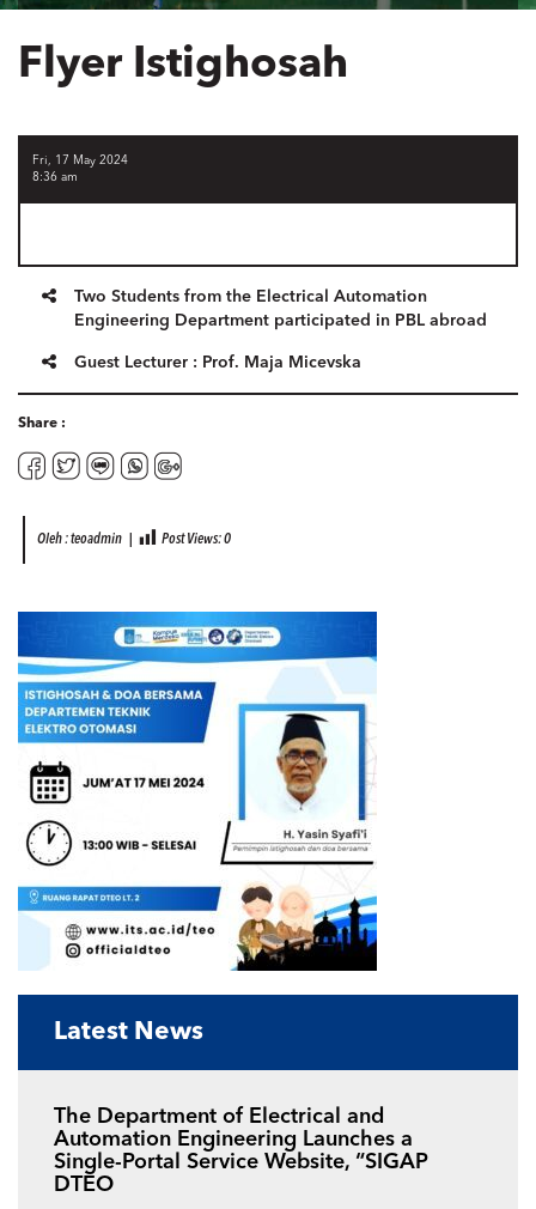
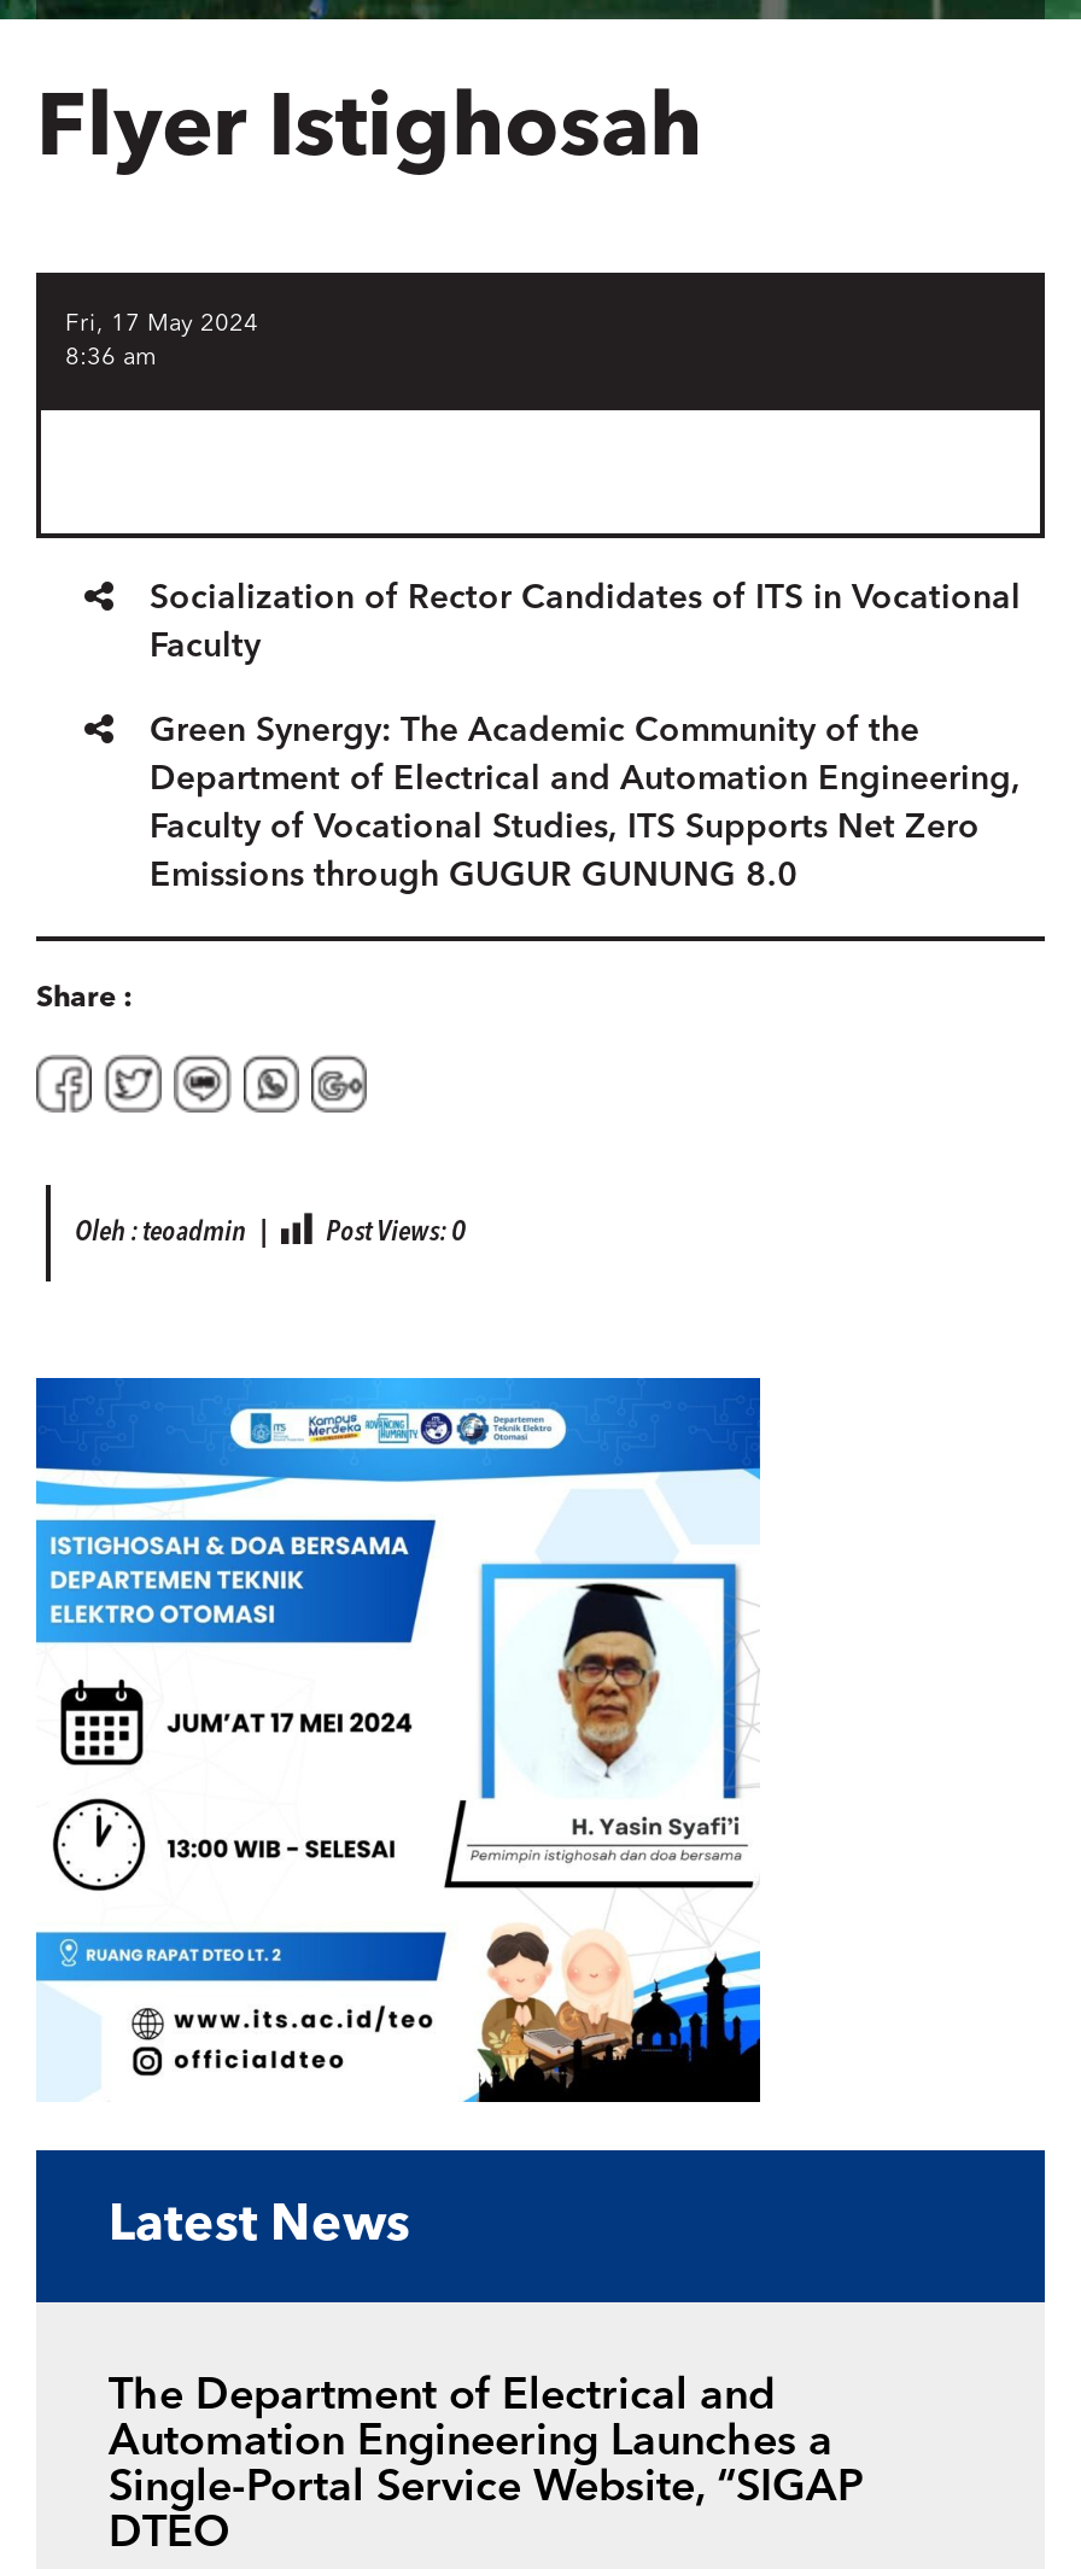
- Two Students from the Electrical Automation
- Engineering Department participated in PBL abroad
+ Socialization of Rector Candidates of ITS in Vocational
+ Faculty

- Guest Lecturer : Prof. Maja Micevska
+ Green Synergy: The Academic Community of the
+ Department of Electrical and Automation Engineering,
+ Faculty of Vocational Studies, ITS Supports Net Zero
+ Emissions through GUGUR GUNUNG 8.0
